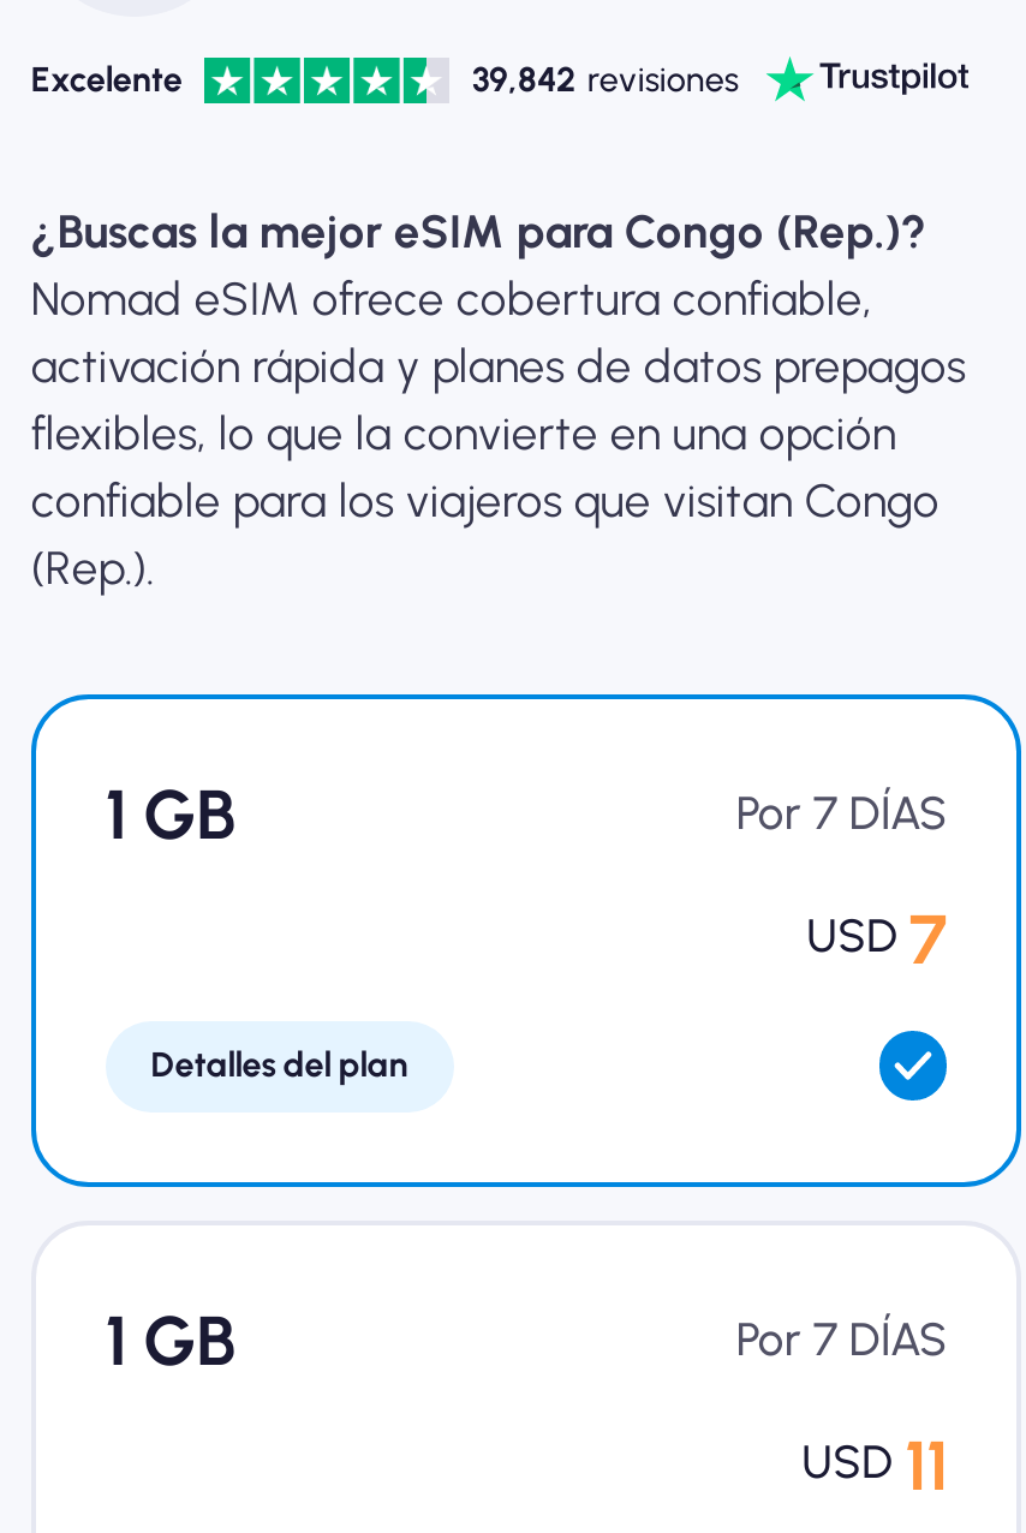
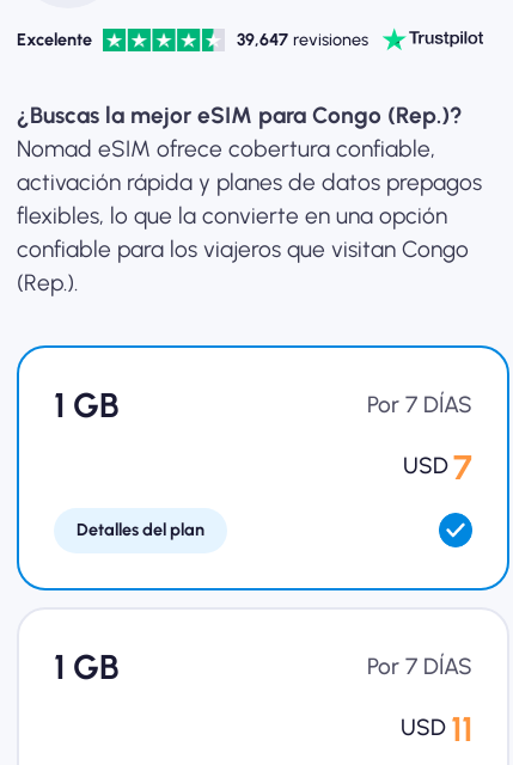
- 39,842 revisiones
+ 39,647 revisiones
